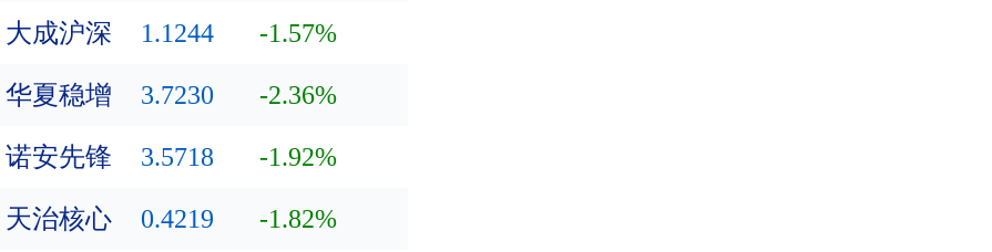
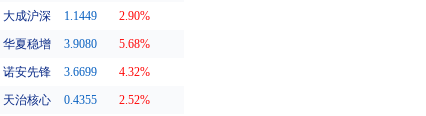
- 1.1244
+ 1.1449

- -1.57%
+ 2.90%

- 3.7230
+ 3.9080

- -2.36%
+ 5.68%

- 3.5718
+ 3.6699

- -1.92%
+ 4.32%

- 0.4219
+ 0.4355

- -1.82%
+ 2.52%
